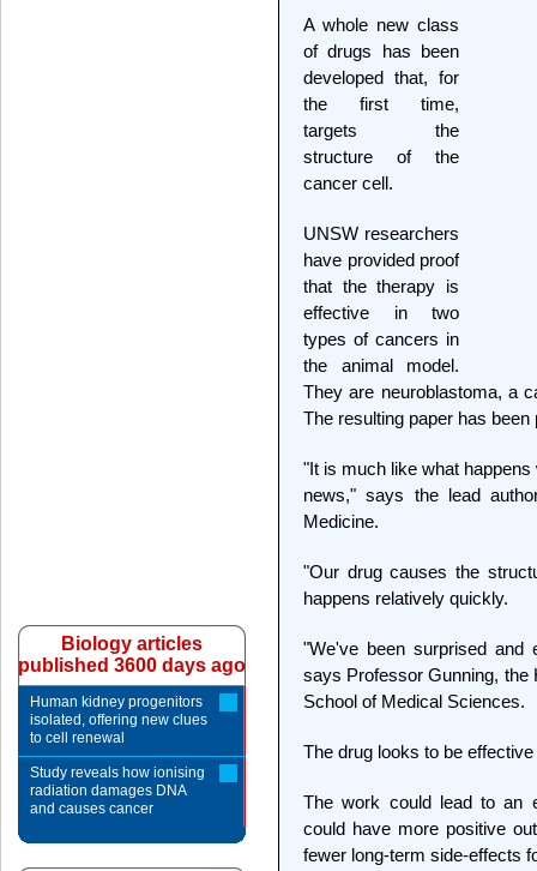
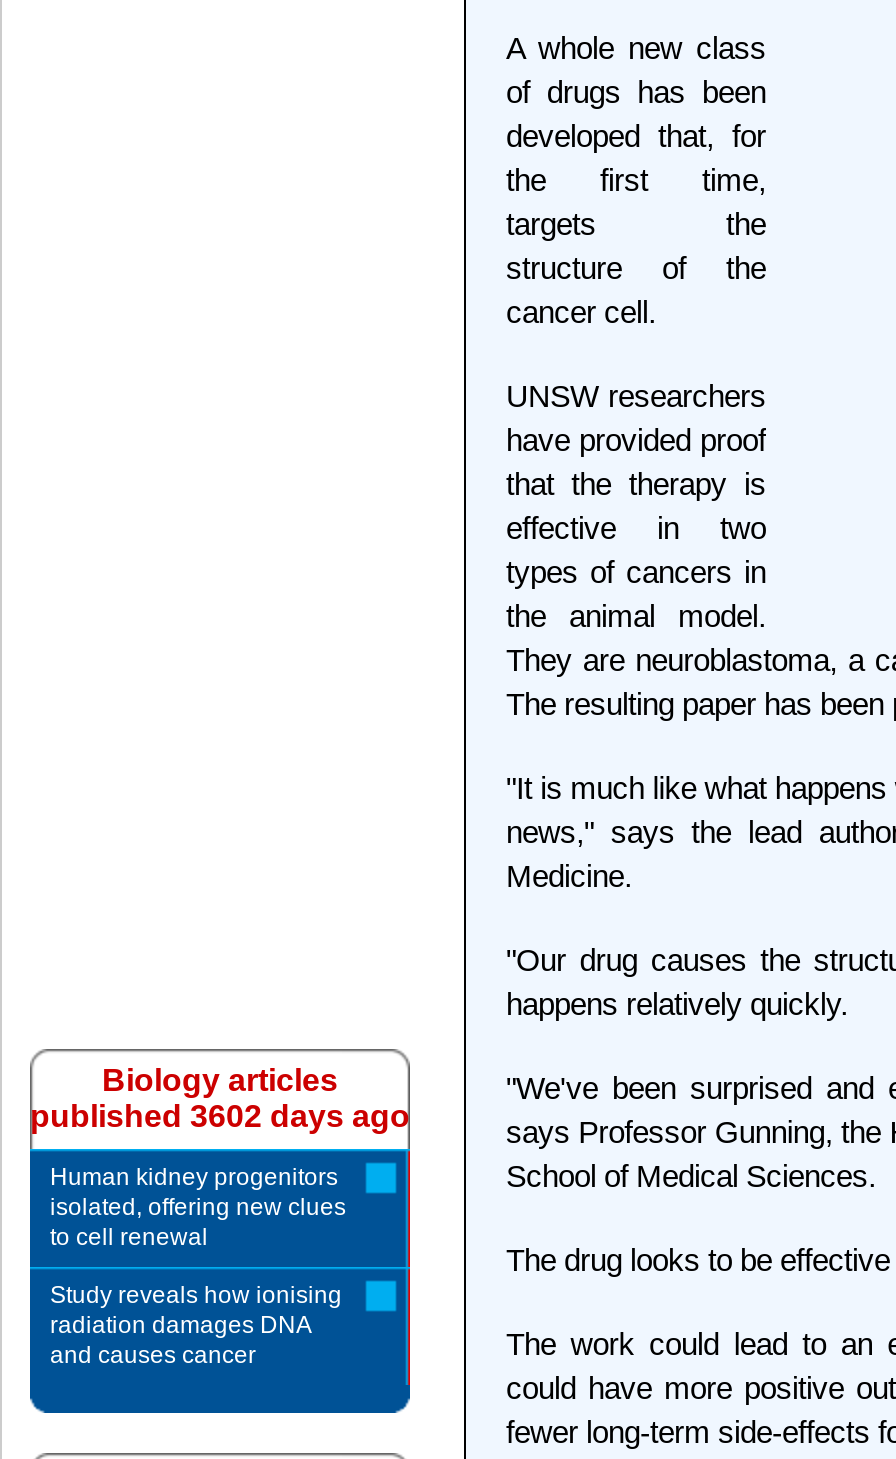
- published 3600 days ago
+ published 3602 days ago
